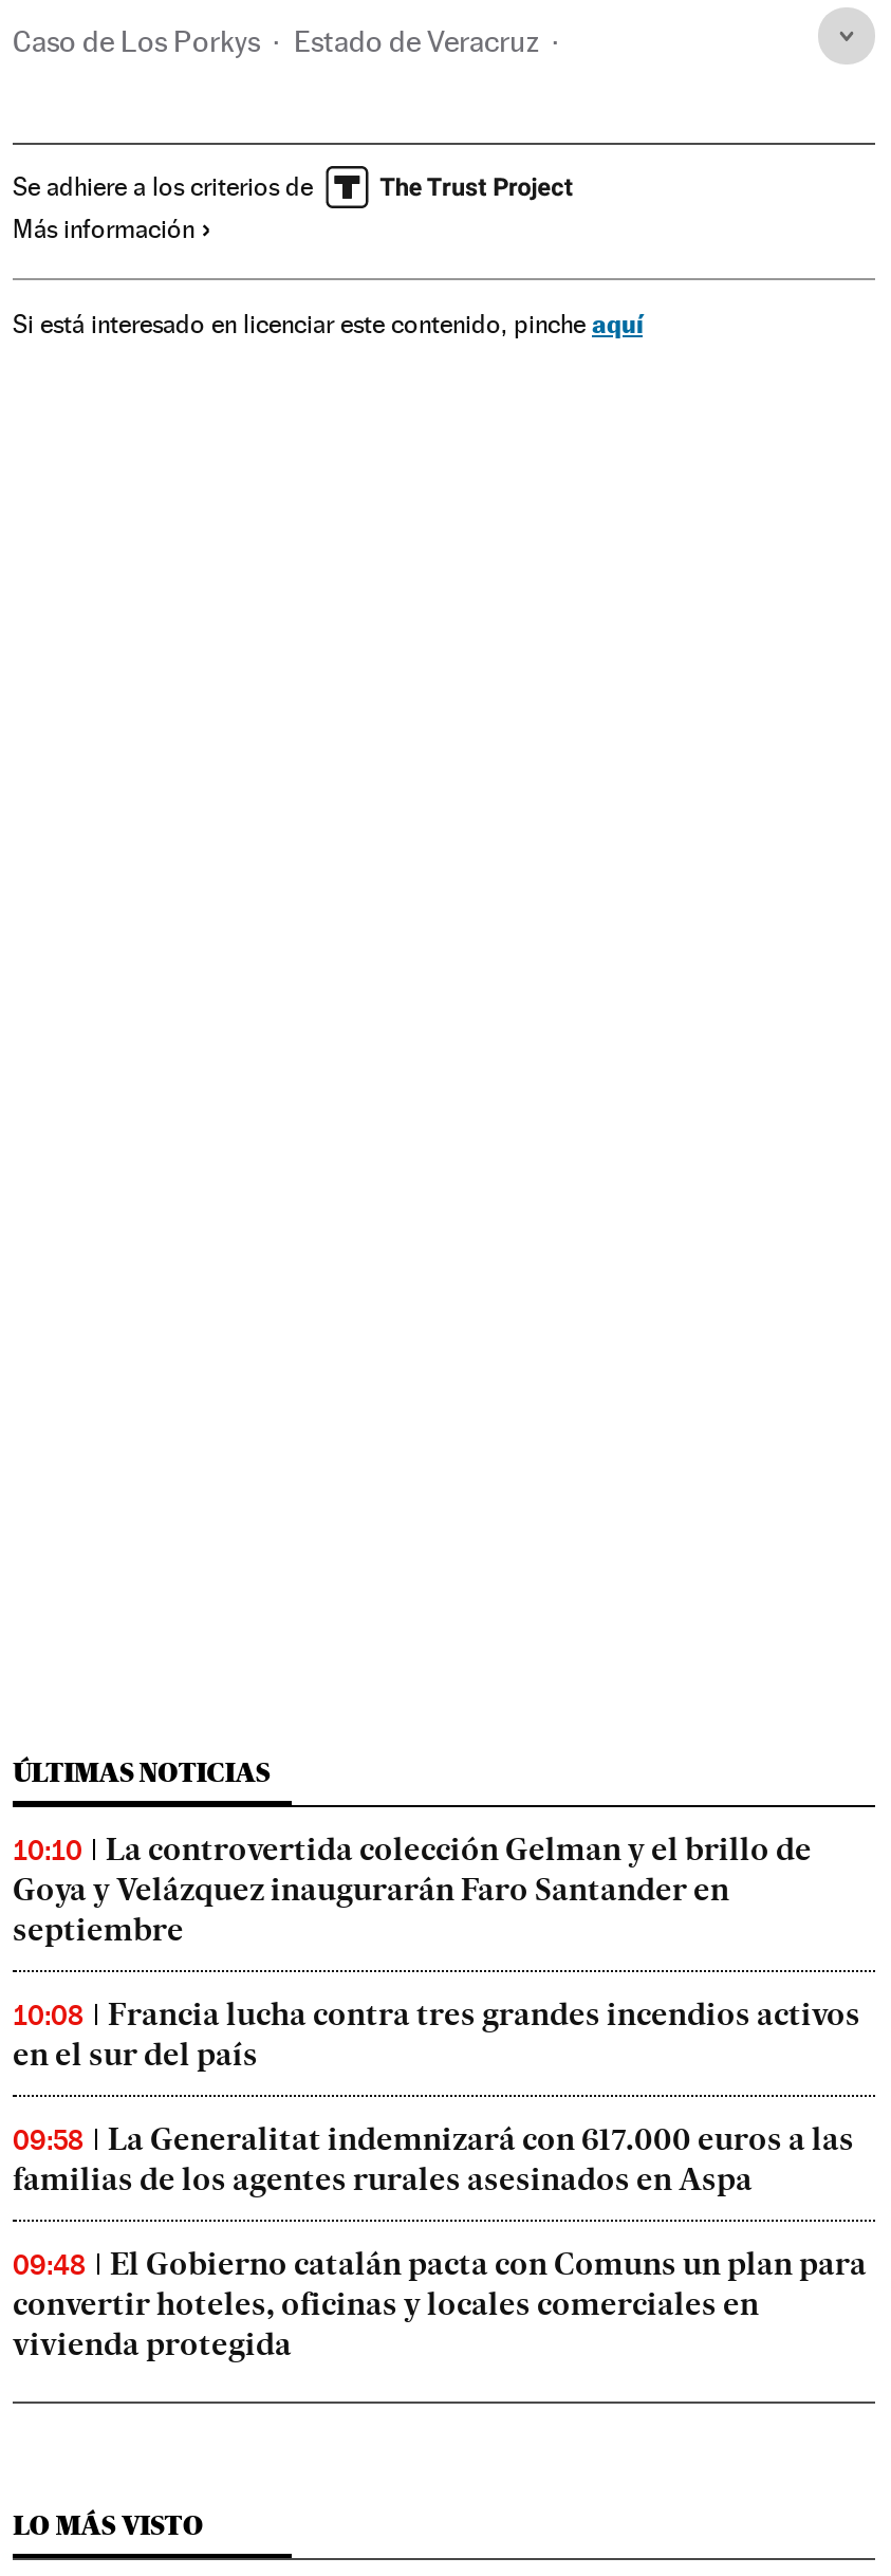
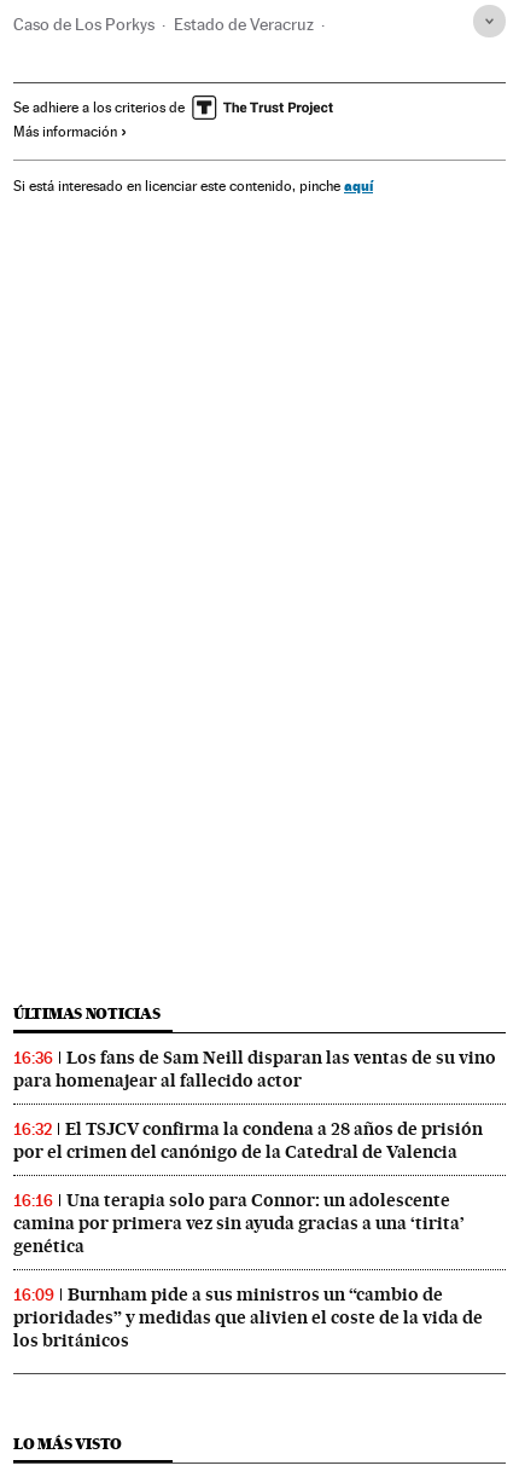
- 10:10
- La controvertida colección Gelman y el brillo de
- Goya y Velázquez inaugurarán Faro Santander en
- septiembre
+ 16:36
+ Los fans de Sam Neill disparan las ventas de su vino
+ para homenajear al fallecido actor

- 10:08
- Francia lucha contra tres grandes incendios activos
- en el sur del país
+ 16:32
+ El TSJCV confirma la condena a 28 años de prisión
+ por el crimen del canónigo de la Catedral de Valencia

- 09:58
- La Generalitat indemnizará con 617.000 euros a las
- familias de los agentes rurales asesinados en Aspa
+ 16:16
+ Una terapia solo para Connor: un adolescente
+ camina por primera vez sin ayuda gracias a una ‘tirita’
+ genética

- 09:48
- El Gobierno catalán pacta con Comuns un plan para
- convertir hoteles, oficinas y locales comerciales en
- vivienda protegida
+ 16:09
+ Burnham pide a sus ministros un “cambio de
+ prioridades” y medidas que alivien el coste de la vida de
+ los británicos
